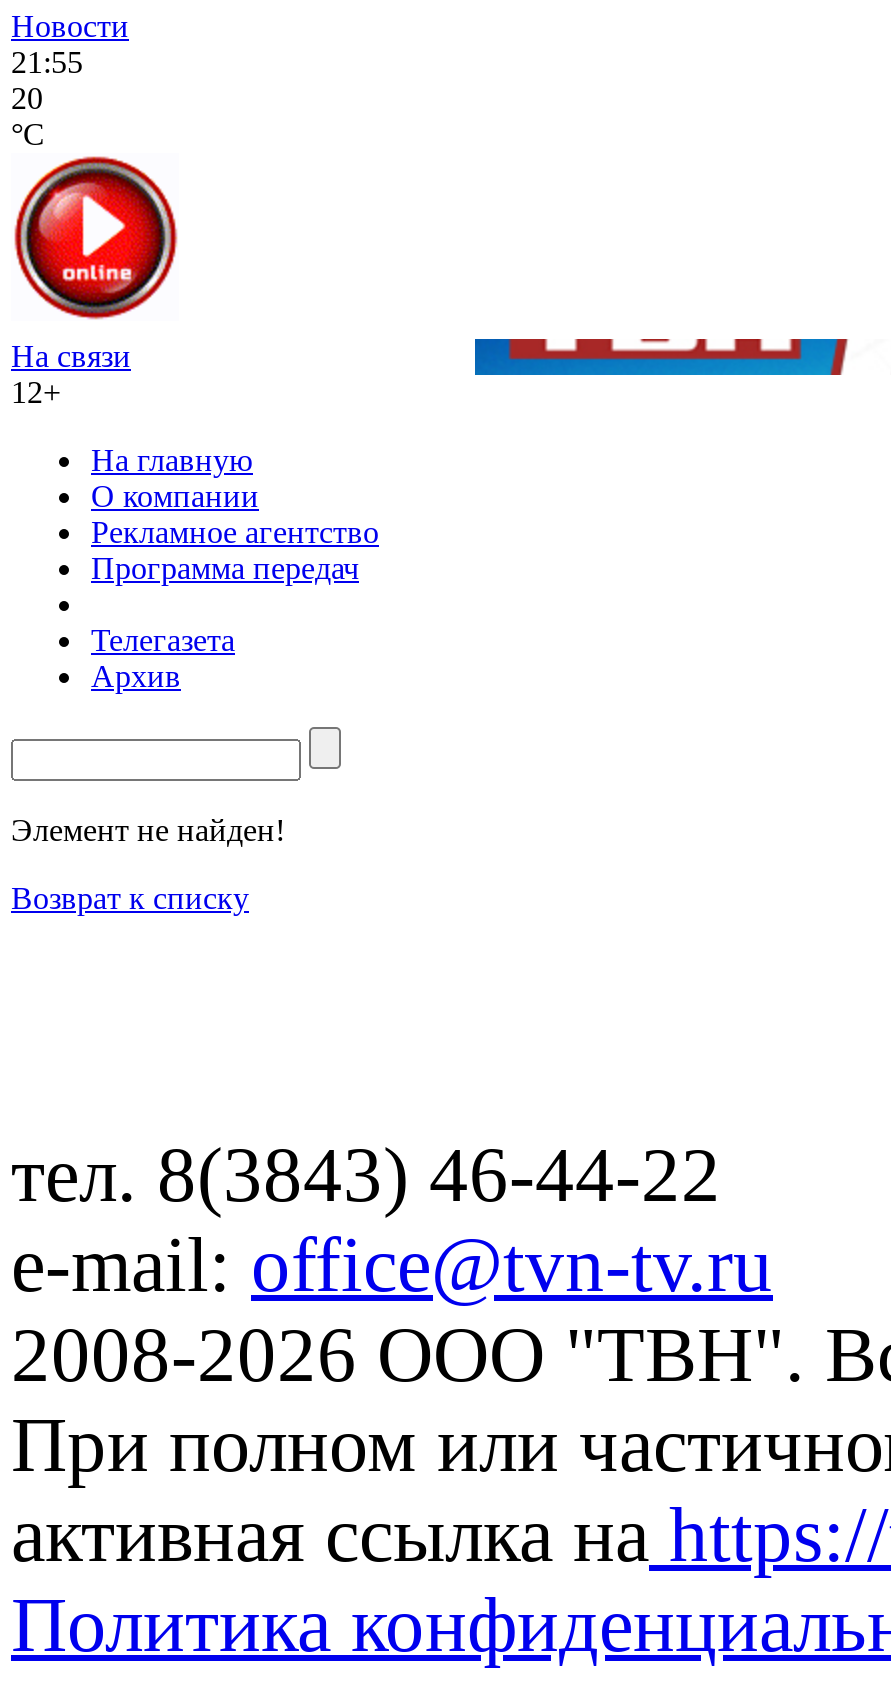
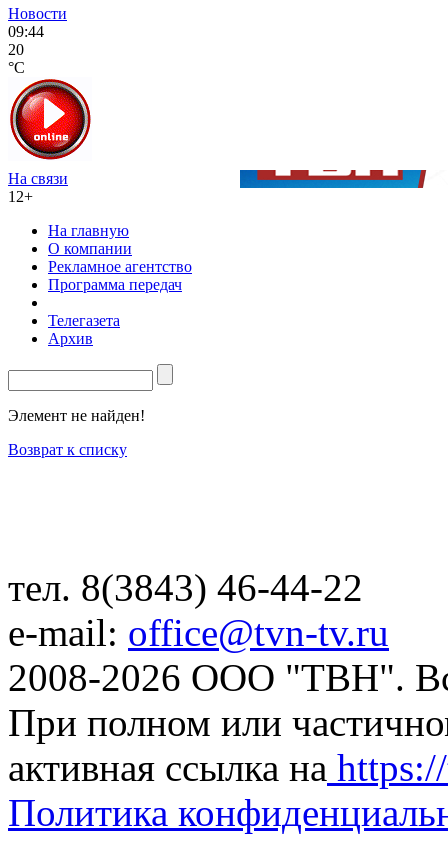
- 21:55
+ 09:44
